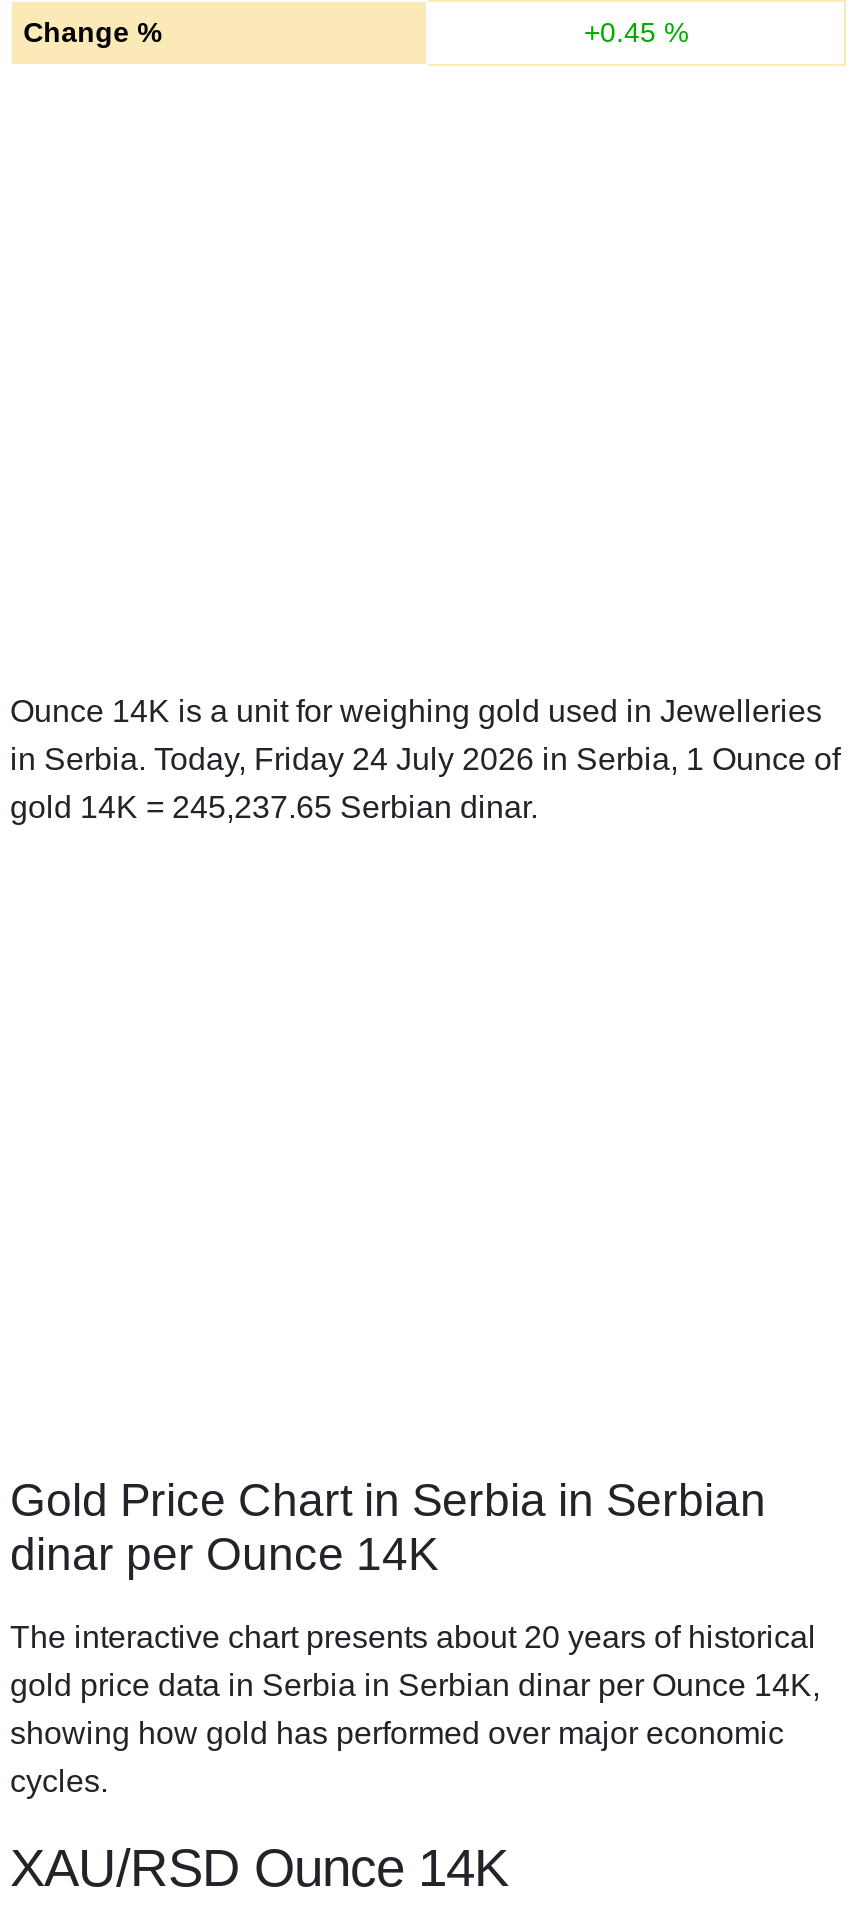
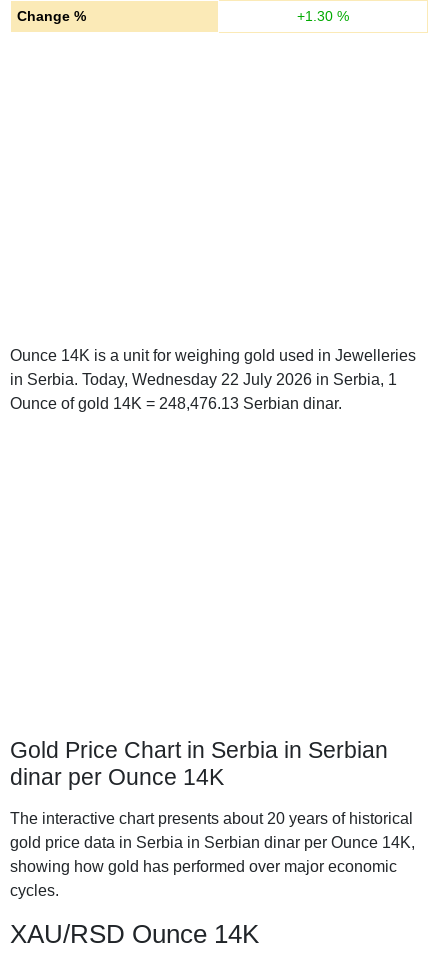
- +0.45%
+ +1.30%

- in Serbia. Today, Friday 24 July 2026 in Serbia, 1 Ounce of
- gold 14K = 245,237.65 Serbian dinar.
+ in Serbia. Today, Wednesday 22 July 2026 in Serbia, 1
+ Ounce of gold 14K = 248,476.13 Serbian dinar.
